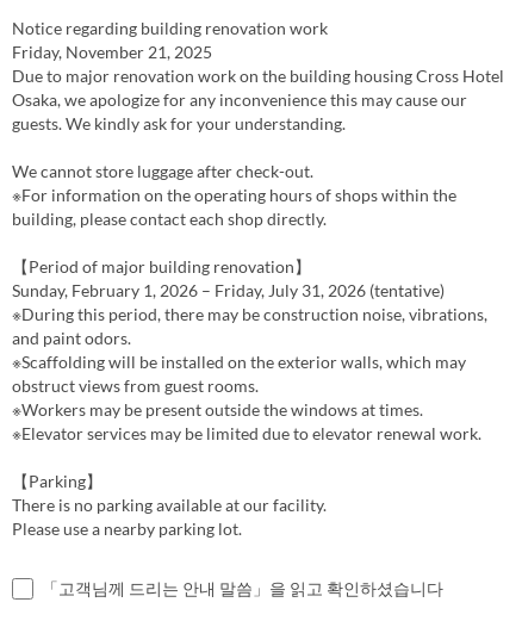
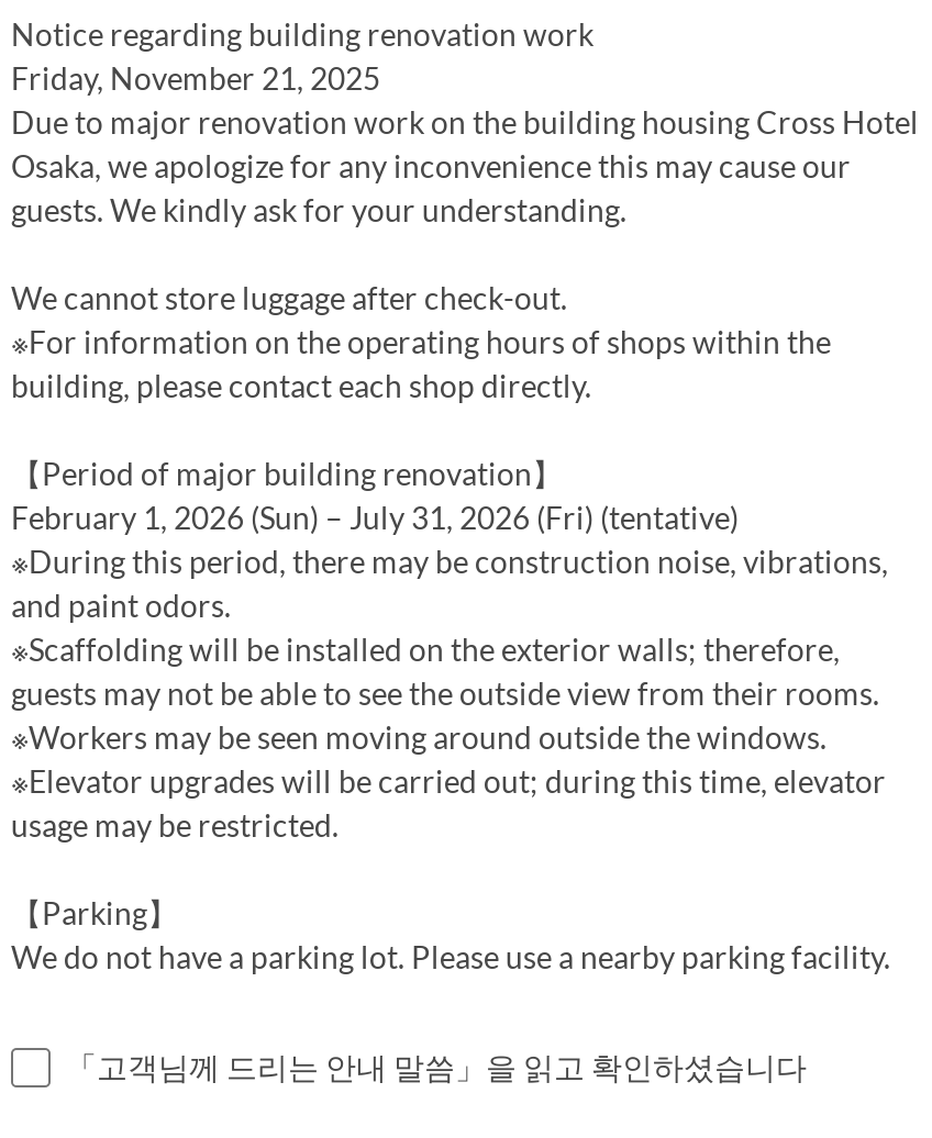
- Sunday, February 1, 2026 – Friday, July 31, 2026 (tentative)
+ February 1, 2026 (Sun) – July 31, 2026 (Fri) (tentative)

- ※Scaffolding will be installed on the exterior walls, which may
- obstruct views from guest rooms.
- ※Workers may be present outside the windows at times.
- ※Elevator services may be limited due to elevator renewal work.
+ ※Scaffolding will be installed on the exterior walls; therefore,
+ guests may not be able to see the outside view from their rooms.
+ ※Workers may be seen moving around outside the windows.
+ ※Elevator upgrades will be carried out; during this time, elevator
+ usage may be restricted.

moved down: 【Parking】

- There is no parking available at our facility.
- Please use a nearby parking lot.
+ We do not have a parking lot. Please use a nearby parking facility.
